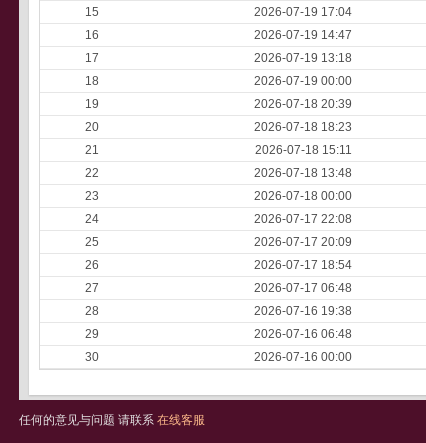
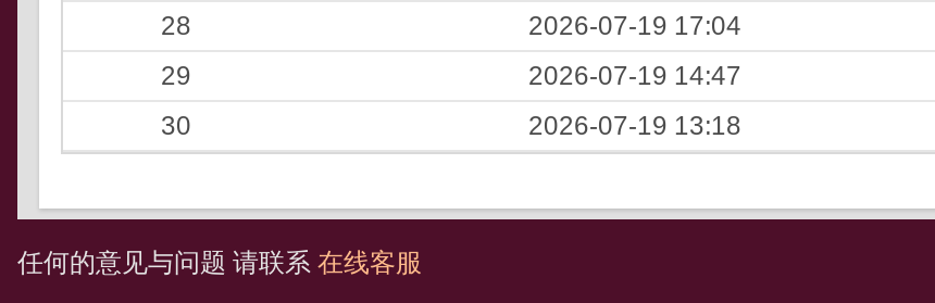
- 15
+ 28

- 16
+ 29

- 17
+ 30

- 18
- 2026-07-19 00:00
- 19
- 2026-07-18 20:39
- 20
- 2026-07-18 18:23
- 21
- 2026-07-18 15:11
- 22
- 2026-07-18 13:48
- 23
- 2026-07-18 00:00
- 24
- 2026-07-17 22:08
- 25
- 2026-07-17 20:09
- 26
- 2026-07-17 18:54
- 27
- 2026-07-17 06:48
- 28
- 2026-07-16 19:38
- 29
- 2026-07-16 06:48
- 30
- 2026-07-16 00:00
